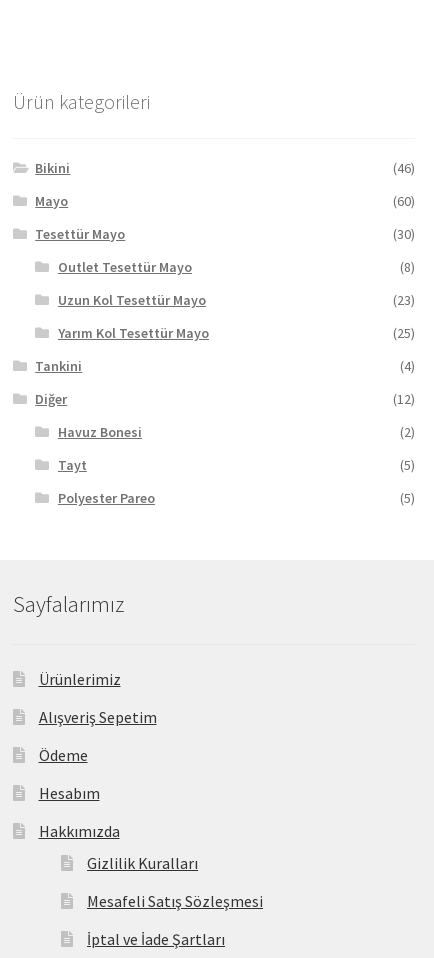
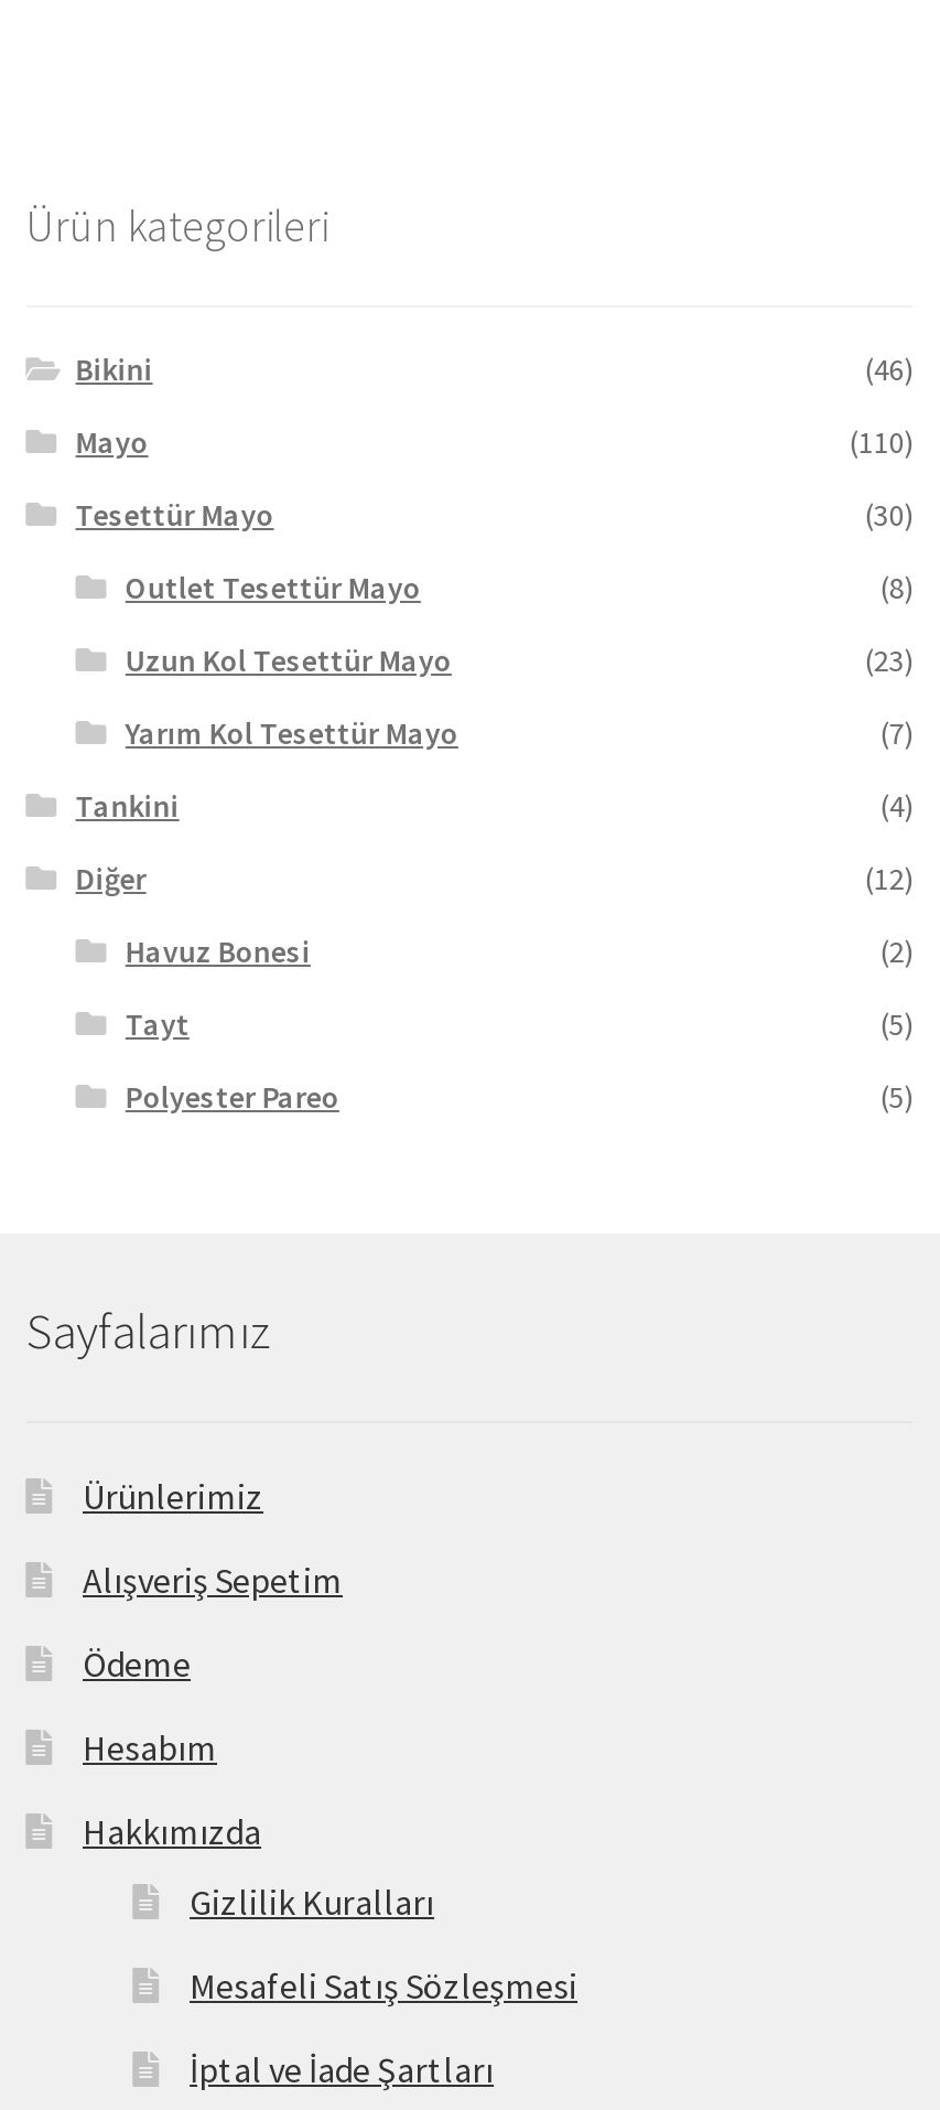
- (60)
+ (110)

- (25)
+ (7)
